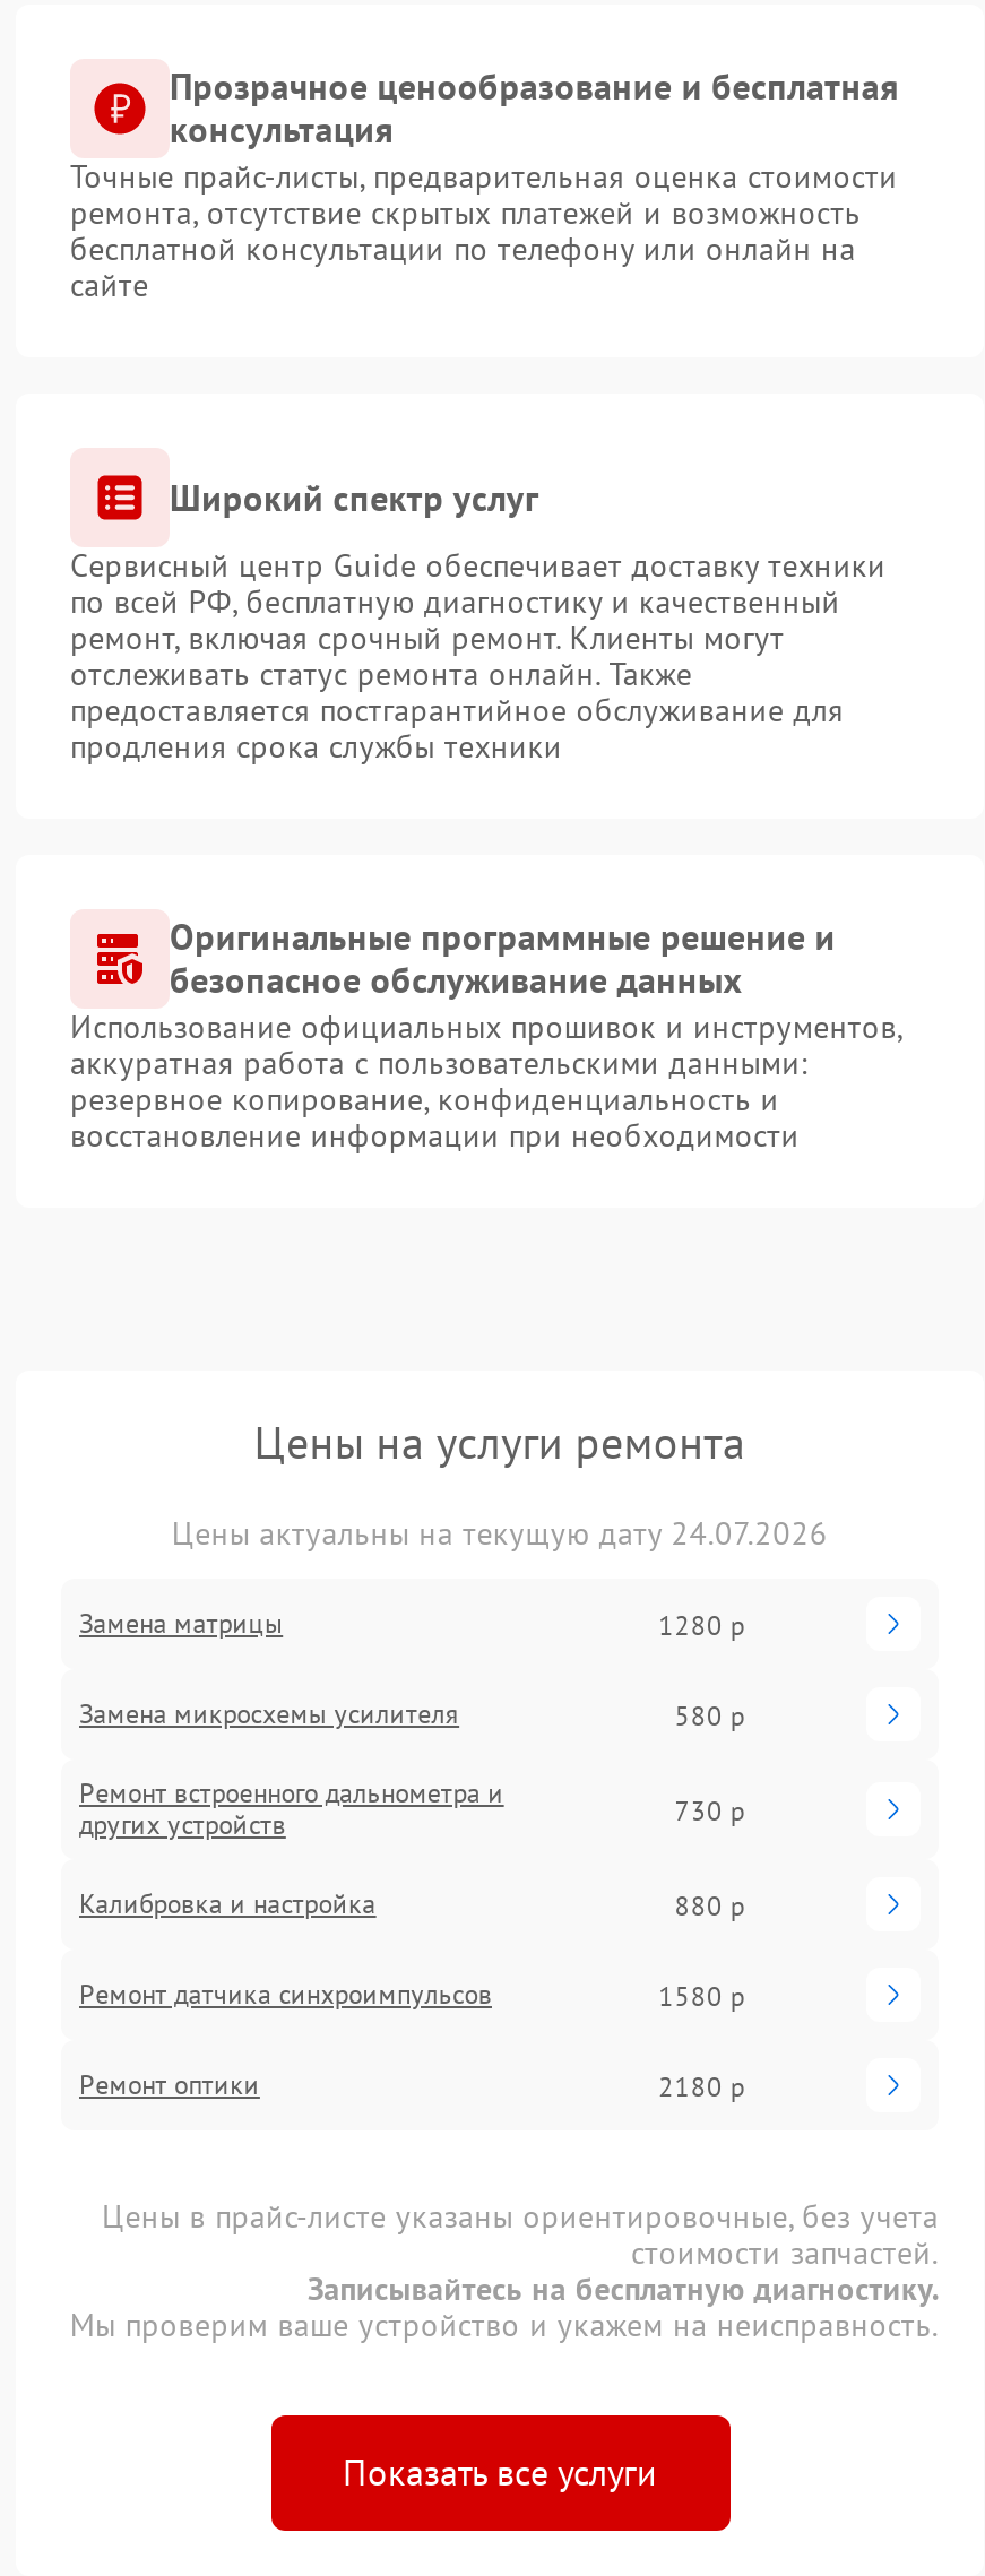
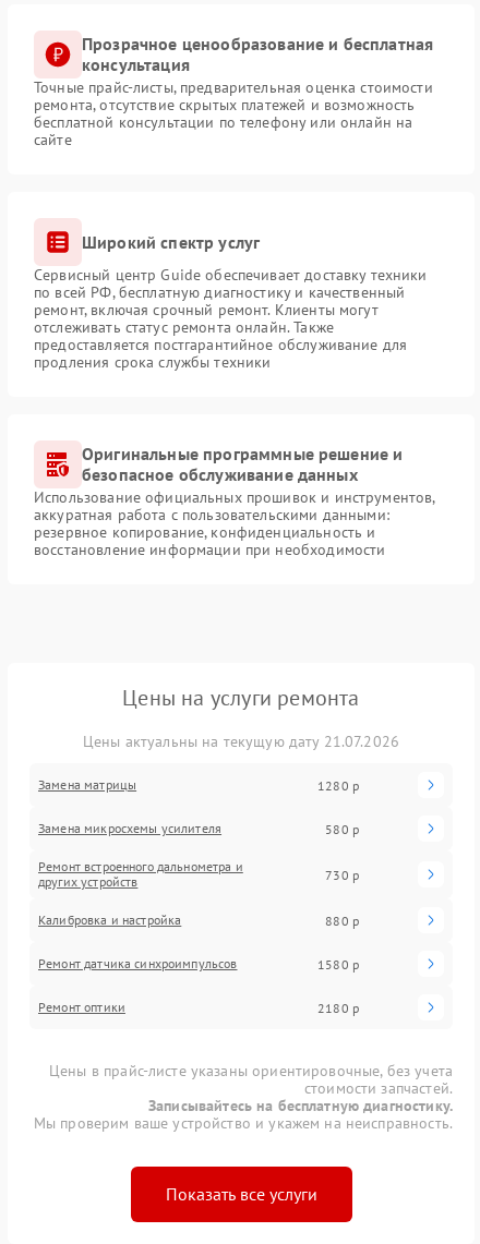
- Цены актуальны на текущую дату 24.07.2026
+ Цены актуальны на текущую дату 21.07.2026
